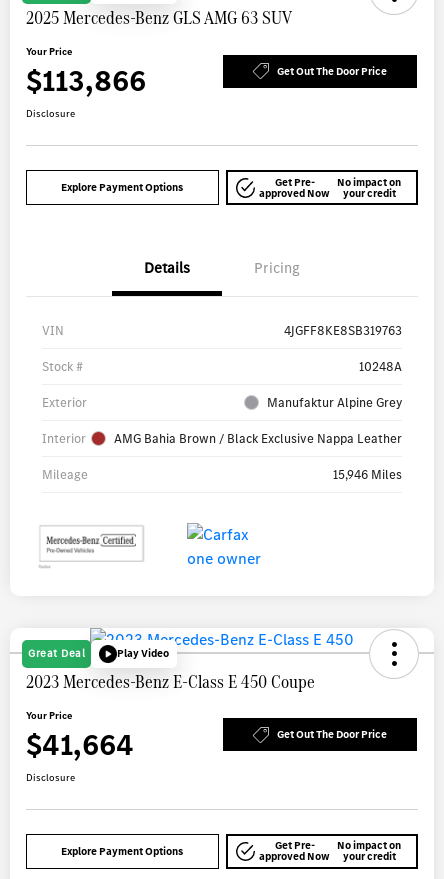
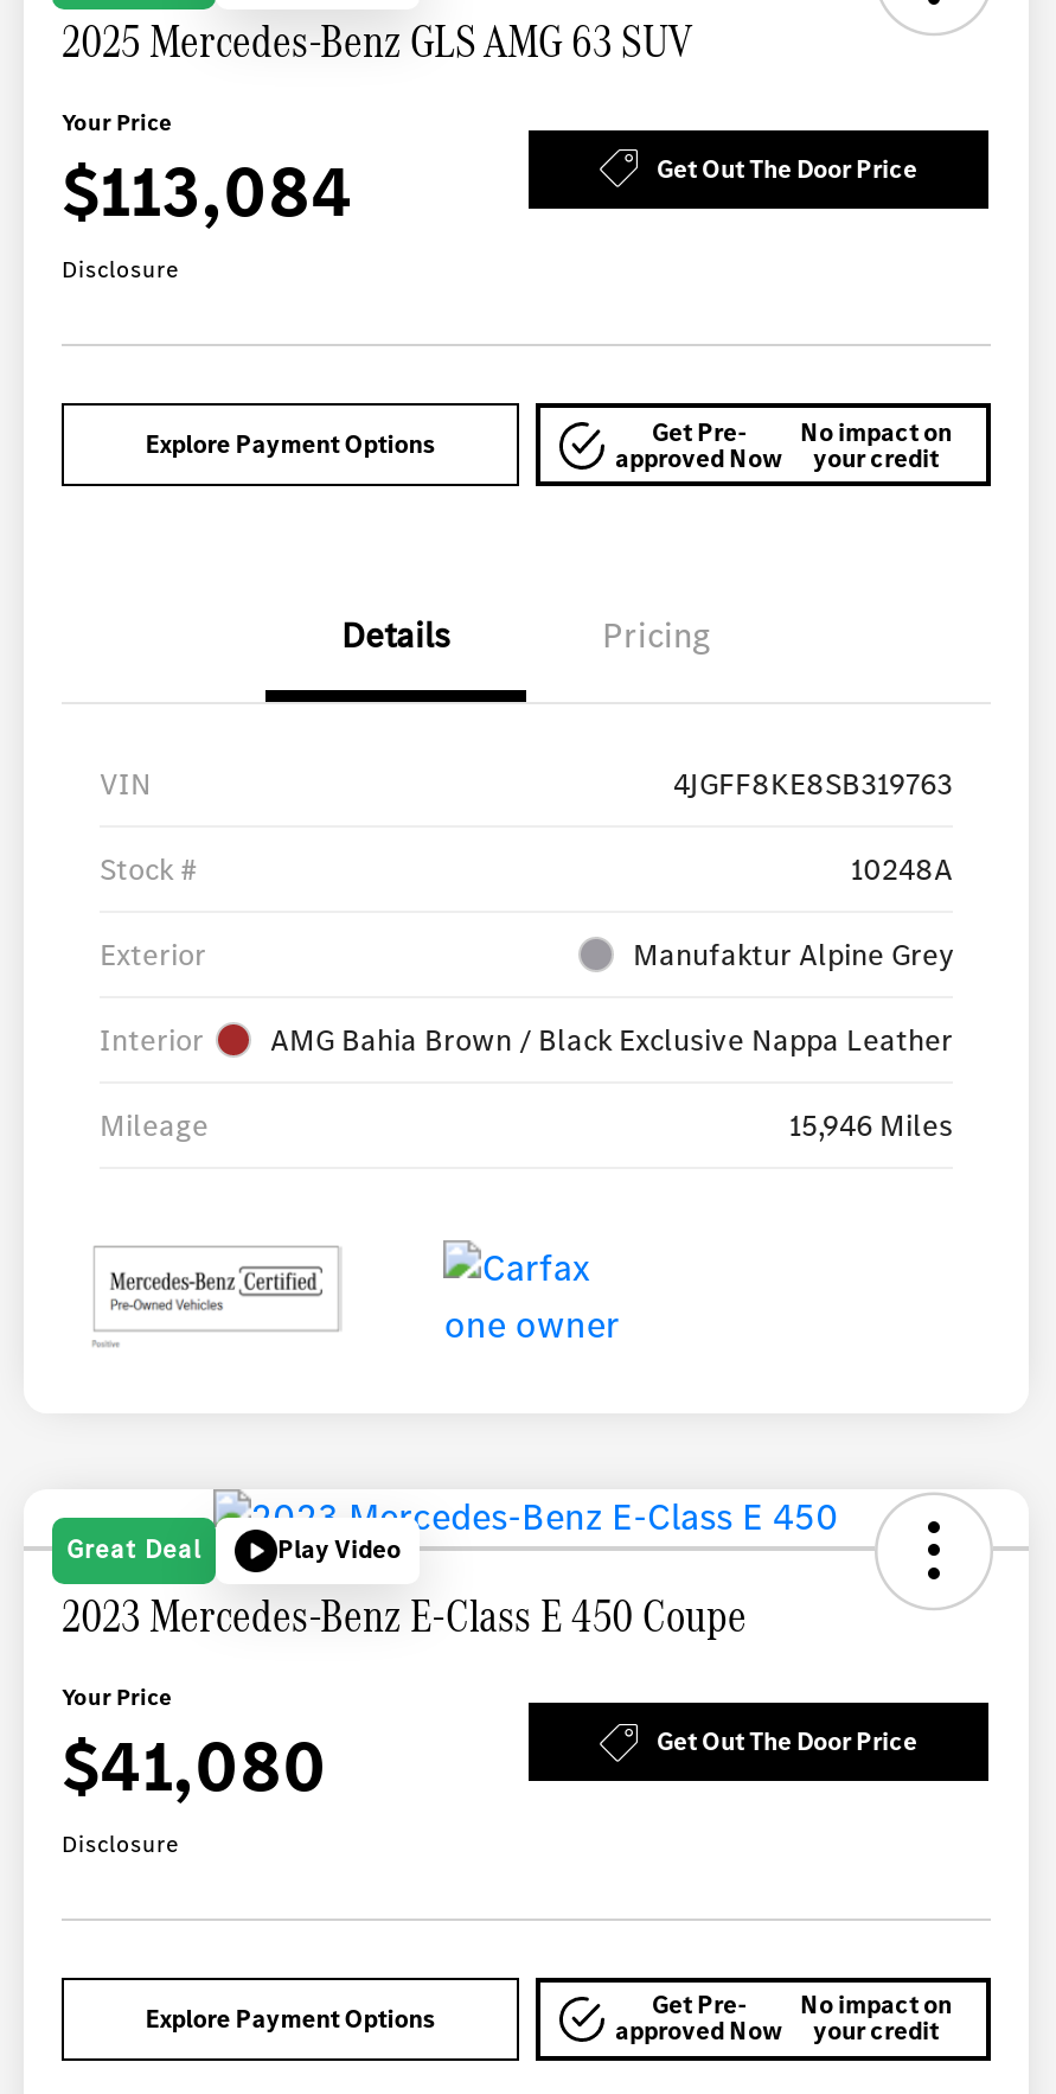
- $113,866
+ $113,084

- $41,664
+ $41,080
